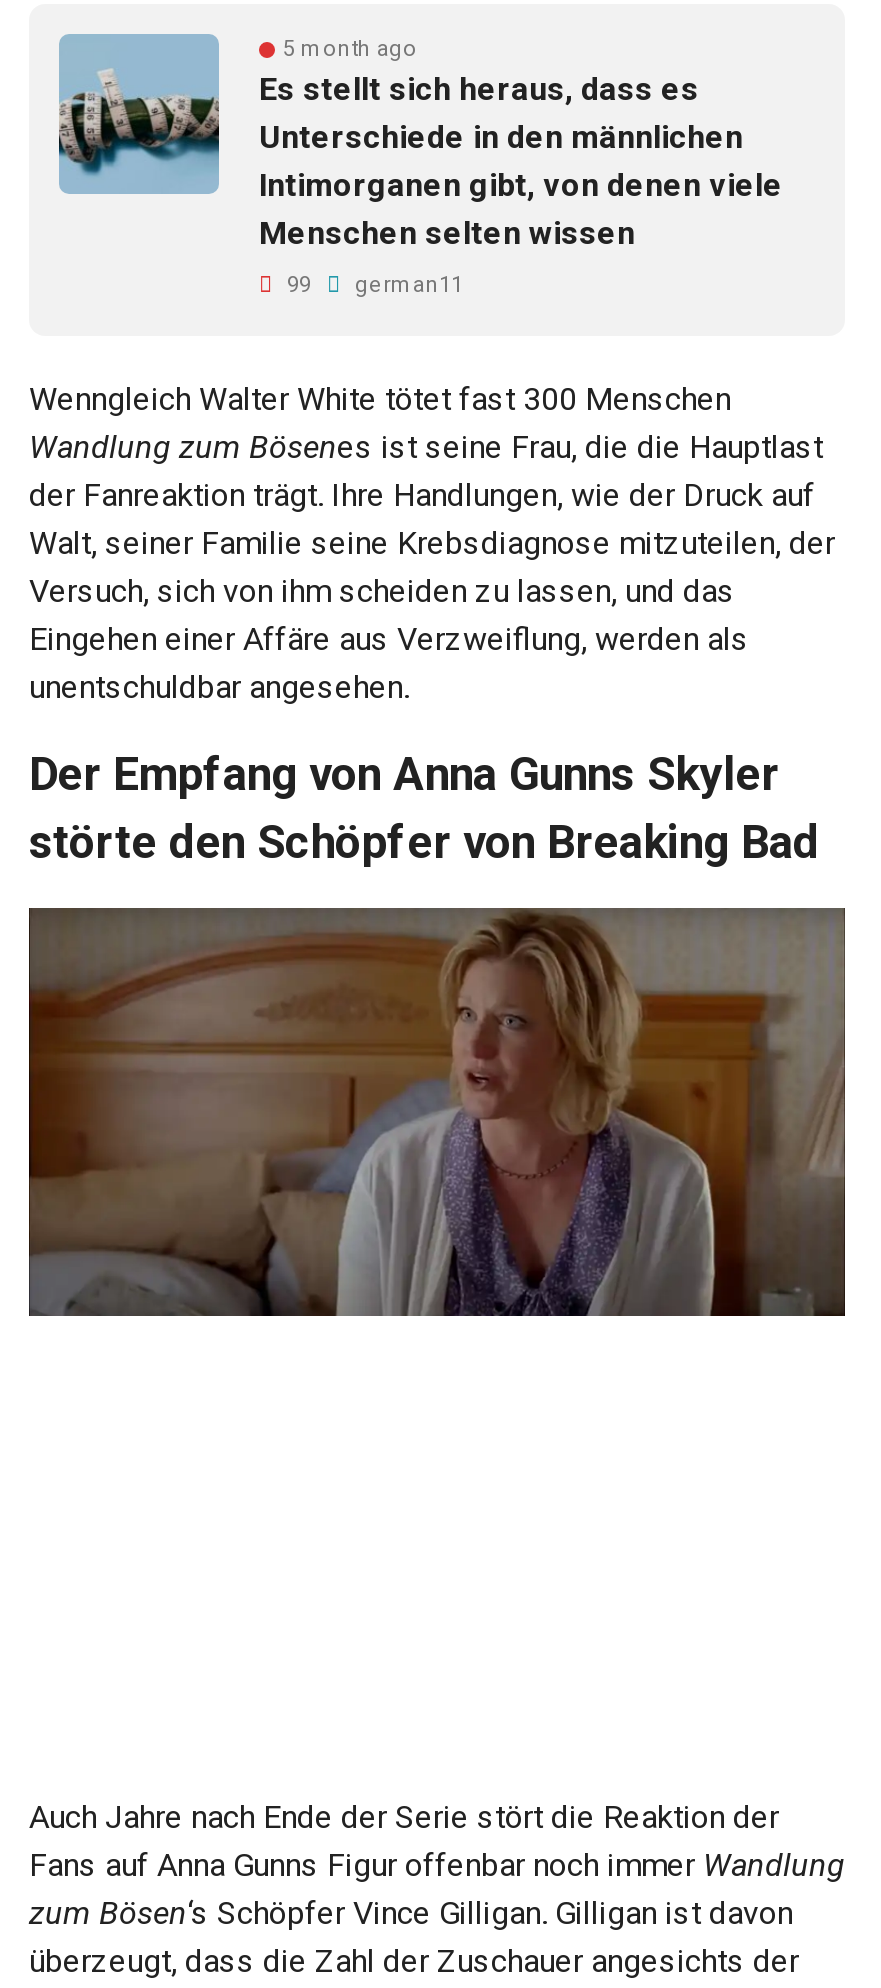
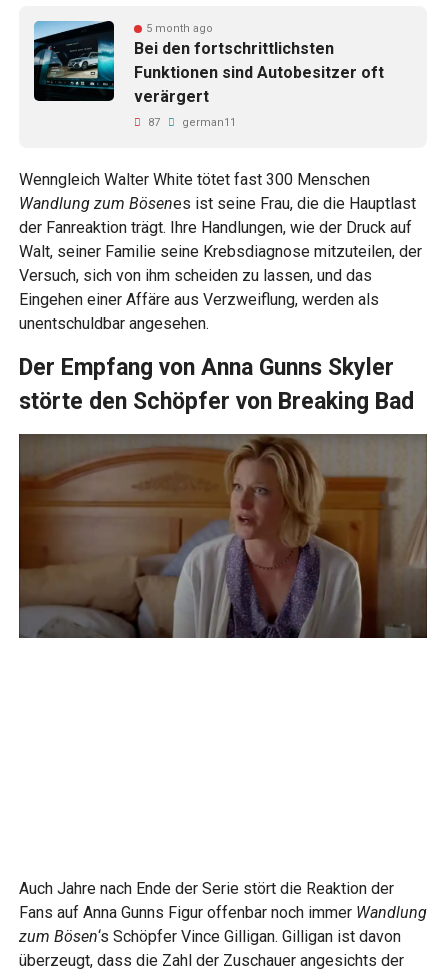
- [image]
- Es stellt sich heraus, dass es
- Unterschiede in den männlichen
- Intimorganen gibt, von denen viele
- Menschen selten wissen
+ [image]
+ Bei den fortschrittlichsten
+ Funktionen sind Autobesitzer oft
+ verärgert

- 99 german11
+ 87 german11
